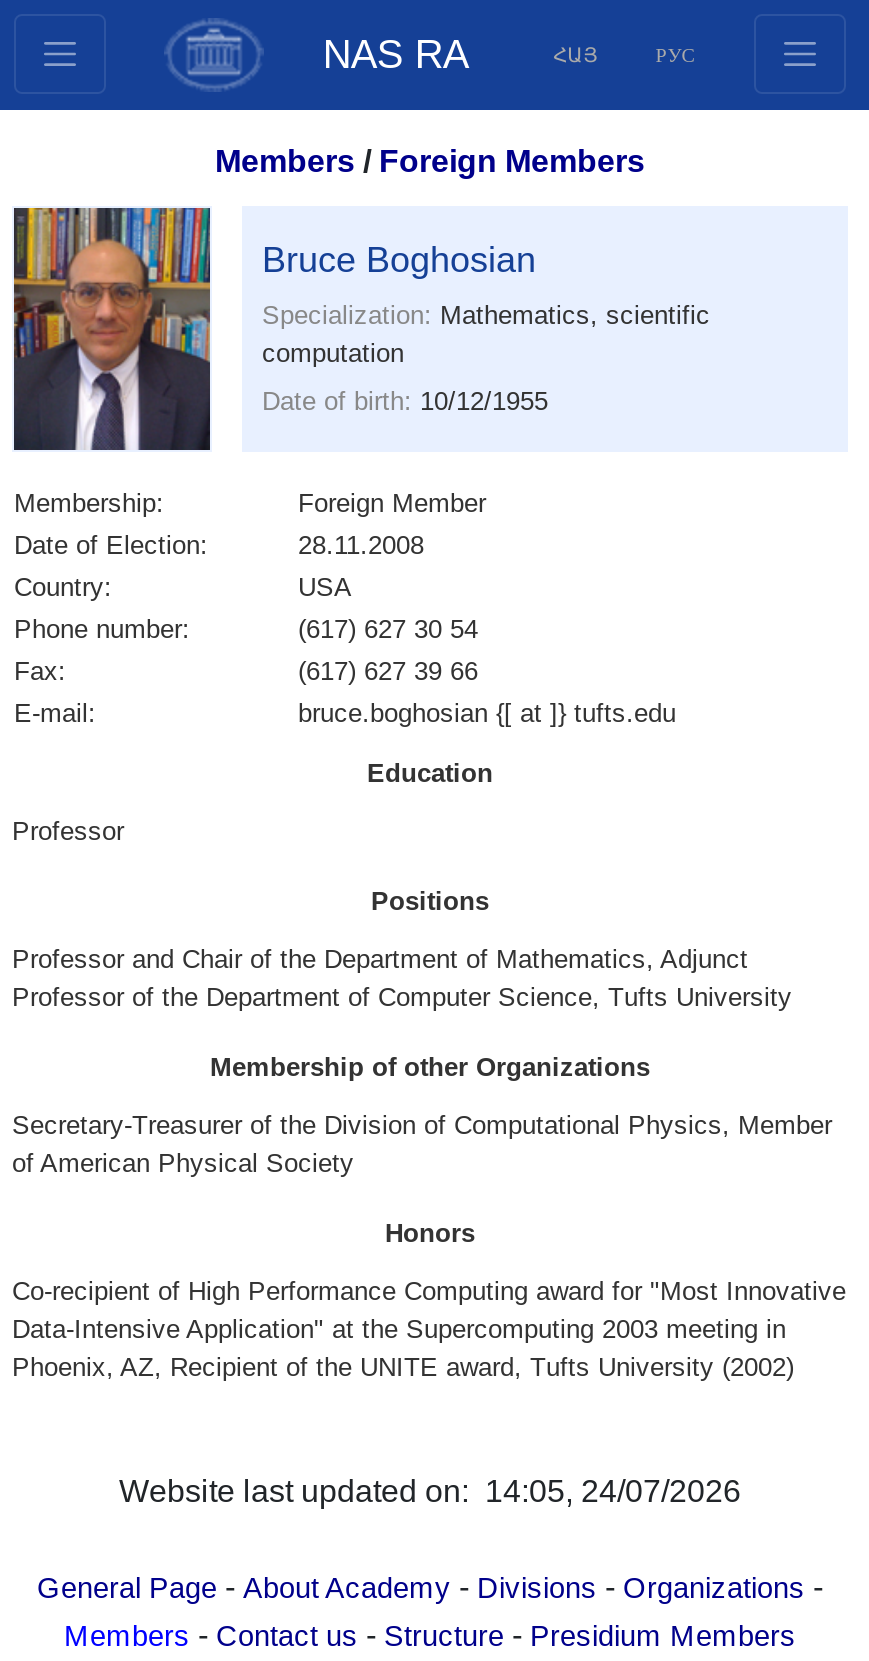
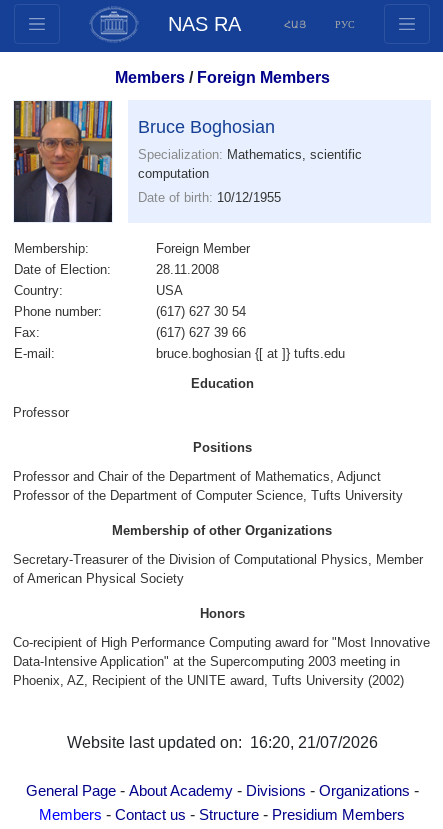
- Website last updated on: 14:05, 24/07/2026
+ Website last updated on: 16:20, 21/07/2026
